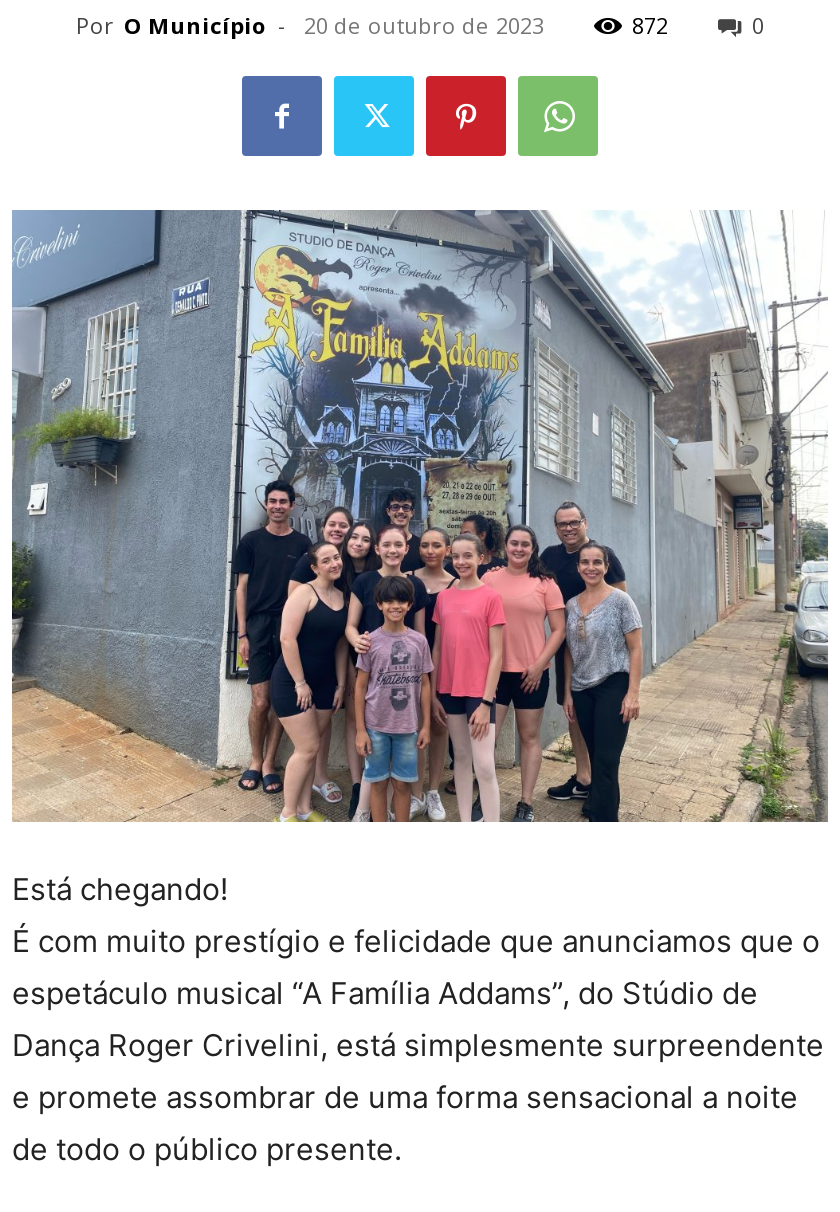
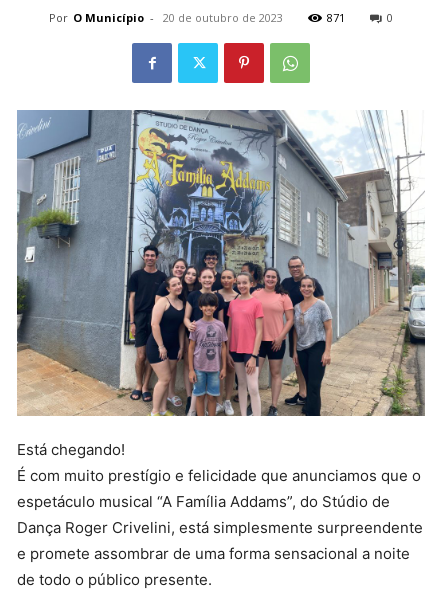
- 872
+ 871
